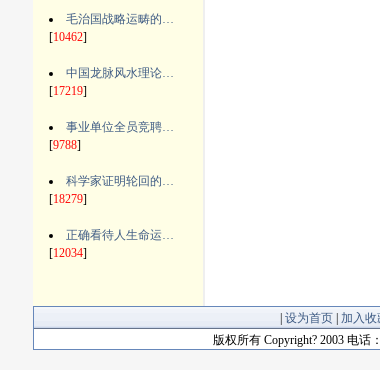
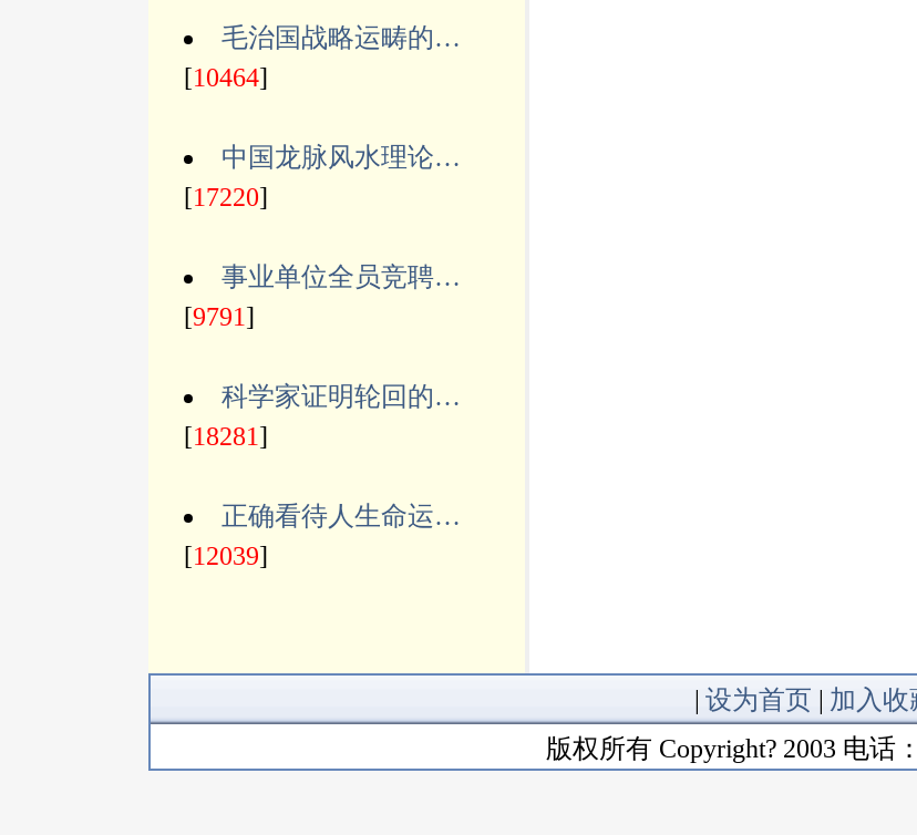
- [10462]
+ [10464]

- [17219]
+ [17220]

- [9788]
+ [9791]

- [18279]
+ [18281]

- [12034]
+ [12039]
